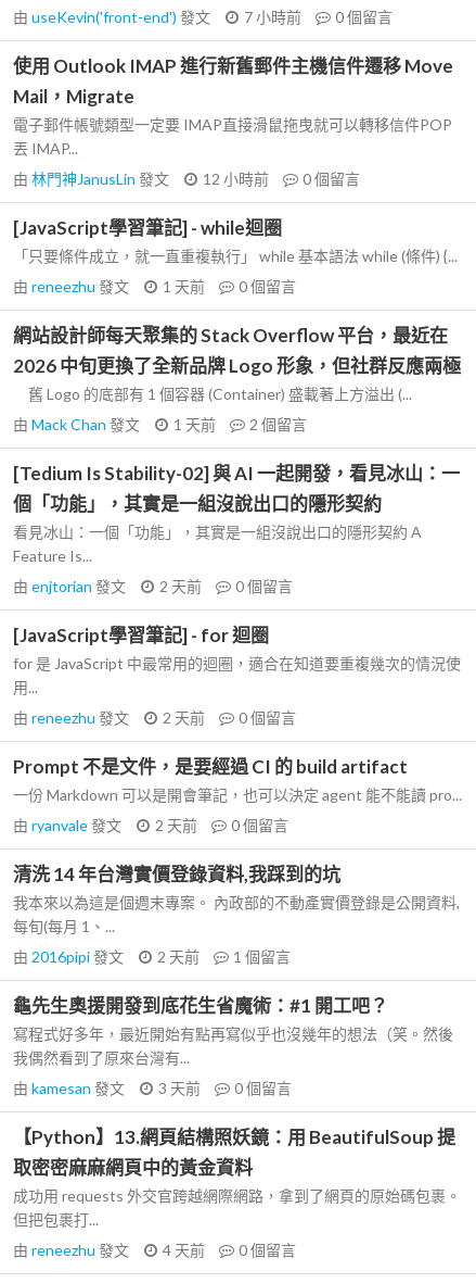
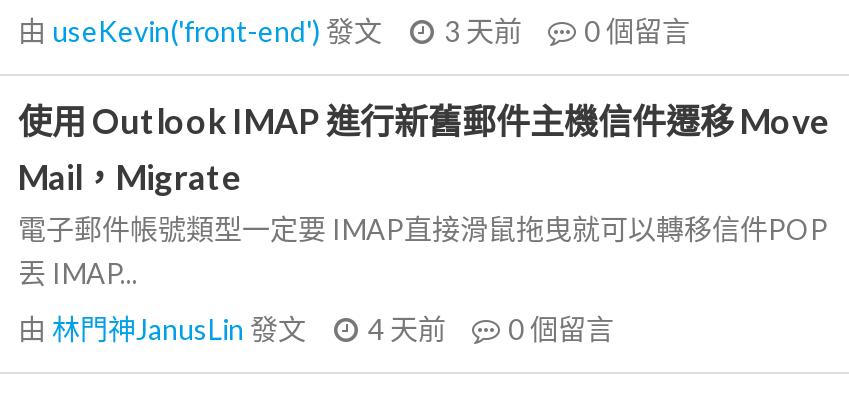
- 由useKevin('front-end')發文 7 小時前 0個留言
+ 由useKevin('front-end')發文 3 天前 0個留言

- 12 小時前
- 0個留言
- [JavaScript學習筆記] - while迴圈
- 「只要條件成立，就一直重複執行」 while 基本語法 while (條件) {...
- 由reneezhu發文
- 1 天前
- 0個留言
- 網站設計師每天聚集的 Stack Overflow 平台，最近在
- 2026 中旬更換了全新品牌 Logo 形象，但社群反應兩極
- 舊 Logo 的底部有 1 個容器 (Container) 盛載著上方溢出 (...
- 由Mack Chan發文
- 1 天前
- 2個留言
- [Tedium Is Stability-02] 與 AI 一起開發，看見冰山：一
- 個「功能」，其實是一組沒說出口的隱形契約
- 看見冰山：一個「功能」，其實是一組沒說出口的隱形契約 A
- Feature Is...
- 由enjtorian發文
- 2 天前
- 0個留言
- [JavaScript學習筆記] - for 迴圈
- for 是 JavaScript 中最常用的迴圈，適合在知道要重複幾次的情況使
- 用...
- 由reneezhu發文
- 2 天前
- 0個留言
- Prompt 不是文件，是要經過 CI 的 build artifact
- 一份 Markdown 可以是開會筆記，也可以決定 agent 能不能讀 pro...
- 由ryanvale發文
- 2 天前
- 0個留言
- 清洗 14 年台灣實價登錄資料,我踩到的坑
- 我本來以為這是個週末專案。 內政部的不動產實價登錄是公開資料,
- 每旬(每月 1、...
- 由2016pipi發文
- 2 天前
- 1個留言
- 龜先生奧援開發到底花生省魔術：#1 開工吧？
- 寫程式好多年，最近開始有點再寫似乎也沒幾年的想法（笑。然後
- 我偶然看到了原來台灣有...
- 由kamesan發文
- 3 天前
- 0個留言
- 【Python】13.網頁結構照妖鏡：用 BeautifulSoup 提
- 取密密麻麻網頁中的黃金資料
- 成功用 requests 外交官跨越網際網路，拿到了網頁的原始碼包裹。
- 但把包裹打...
- 由reneezhu發文
